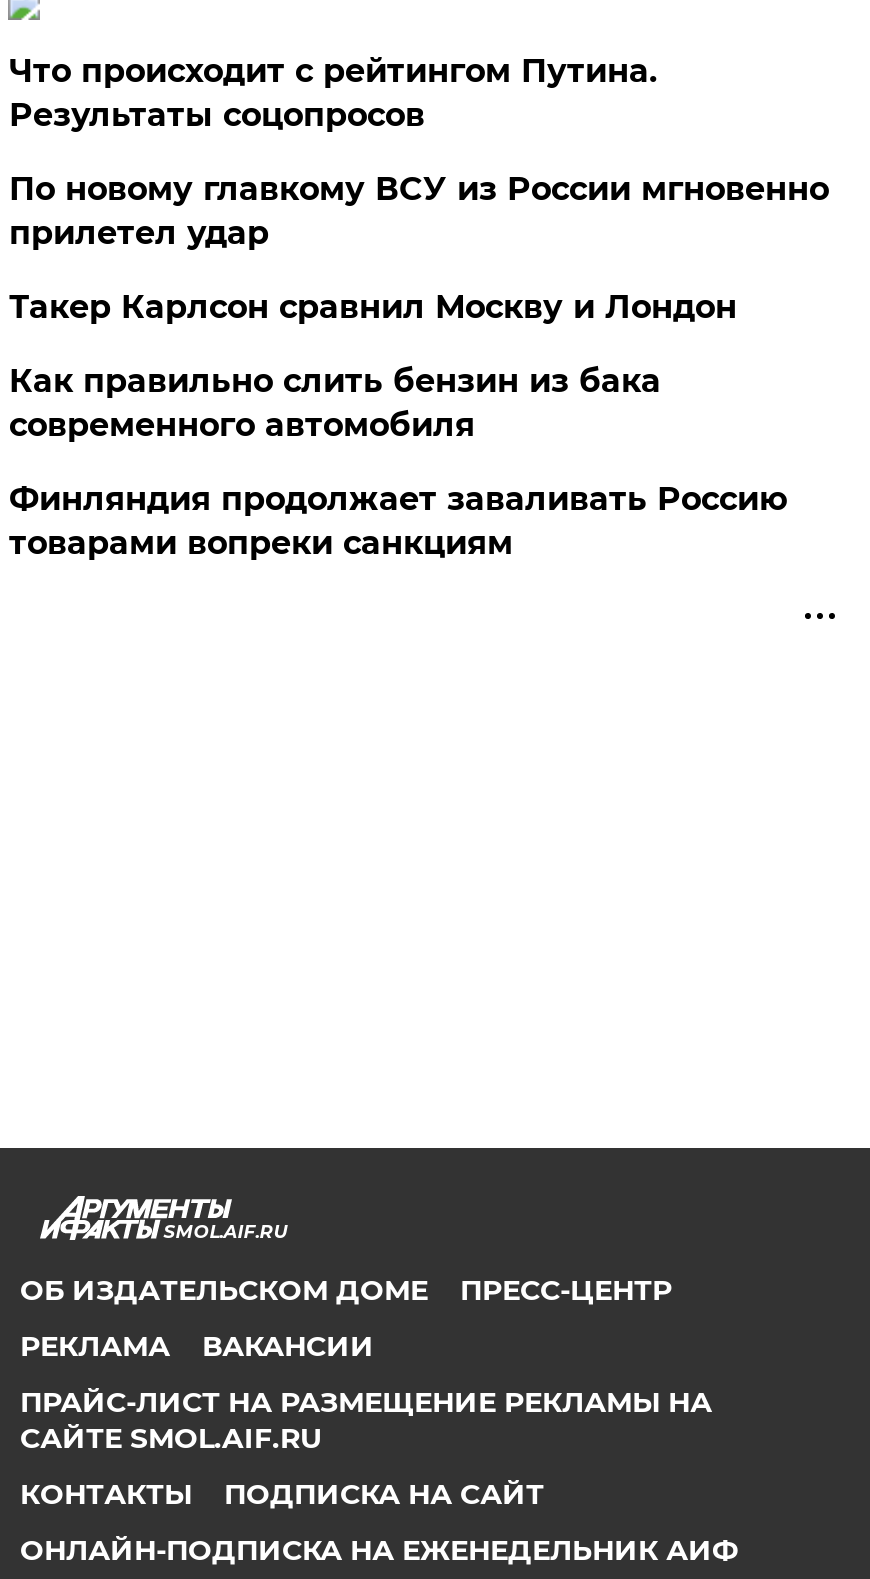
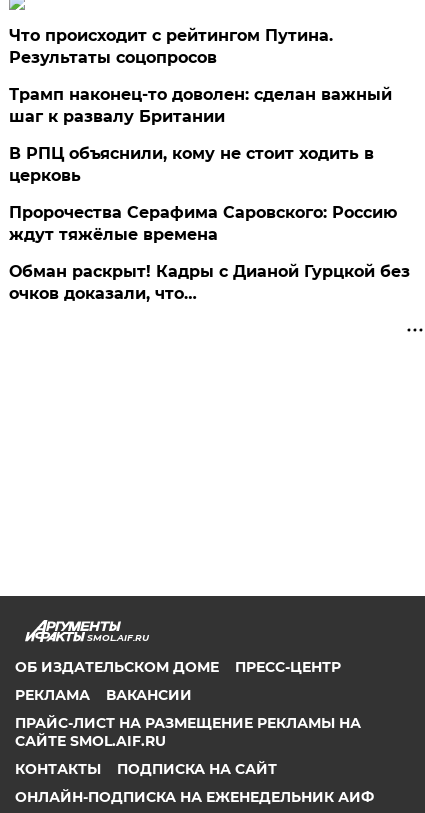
- По новому главкому ВСУ из России мгновенно
- прилетел удар
+ Трамп наконец-то доволен: сделан важный
+ шаг к развалу Британии

- Такер Карлсон сравнил Москву и Лондон
+ В РПЦ объяснили, кому не стоит ходить в
+ церковь

- Как правильно слить бензин из бака
- современного автомобиля
+ Пророчества Серафима Саровского: Россию
+ ждут тяжёлые времена

- Финляндия продолжает заваливать Россию
- товарами вопреки санкциям
+ Обман раскрыт! Кадры с Дианой Гурцкой без
+ очков доказали, что…
